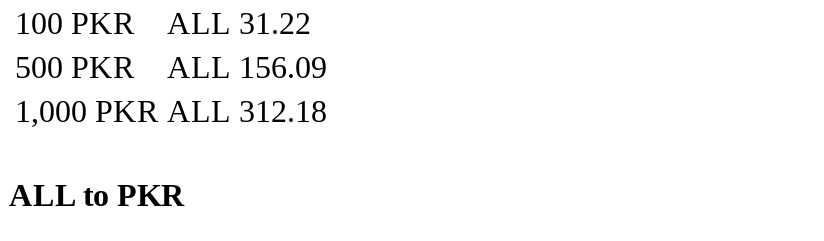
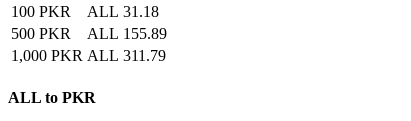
- 100 PKR ALL 31.22
+ 100 PKR ALL 31.18

- 500 PKR ALL 156.09
+ 500 PKR ALL 155.89

- 1,000 PKR ALL 312.18
+ 1,000 PKR ALL 311.79
